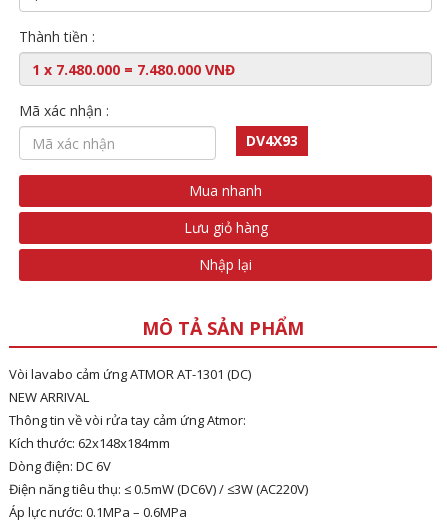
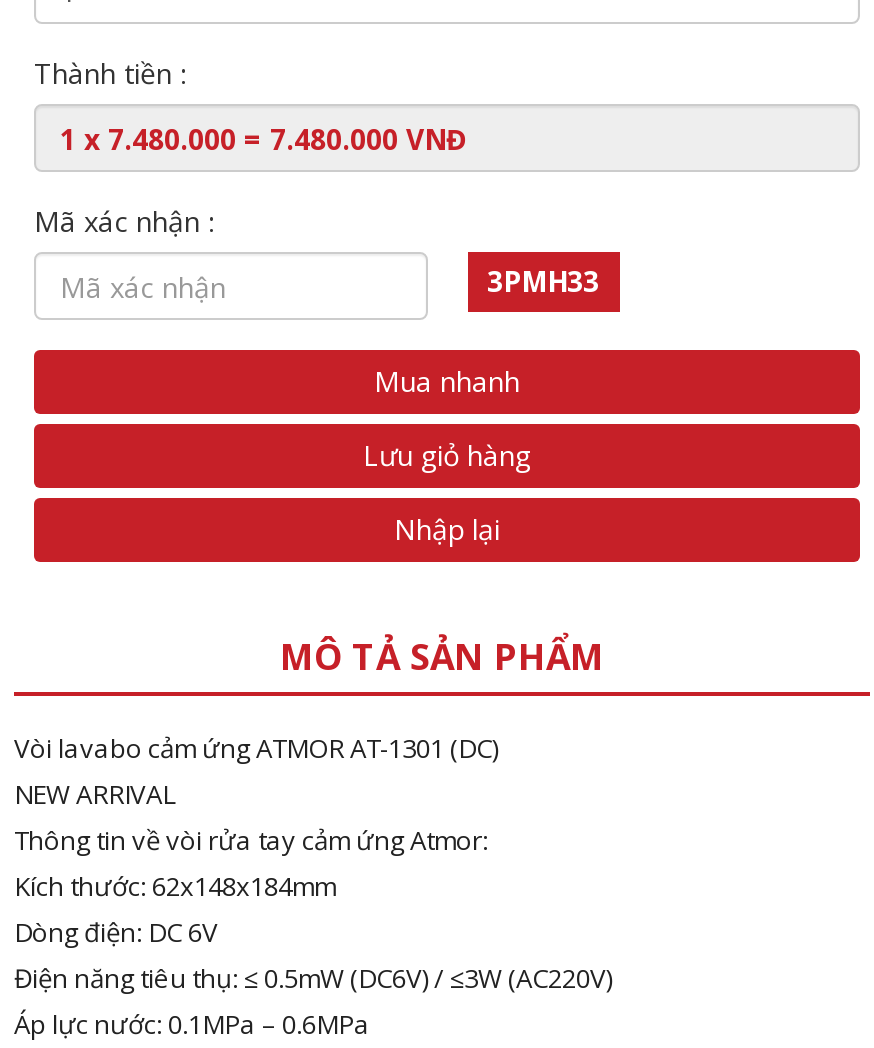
- DV4X93
+ 3PMH33
